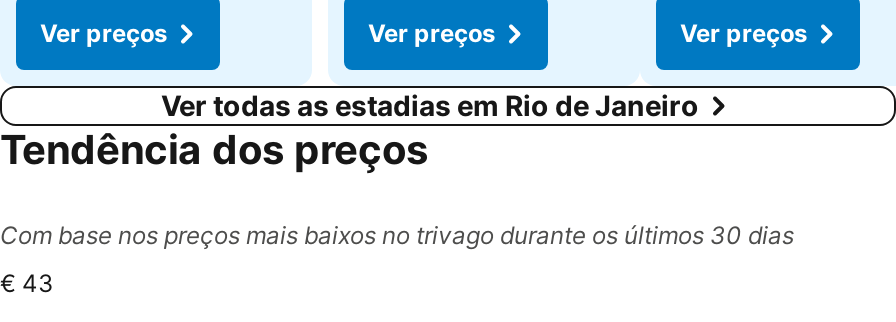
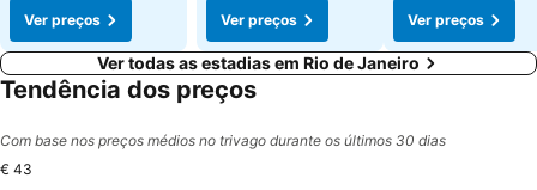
- Com base nos preços mais baixos no trivago durante os últimos 30 dias
+ Com base nos preços médios no trivago durante os últimos 30 dias
